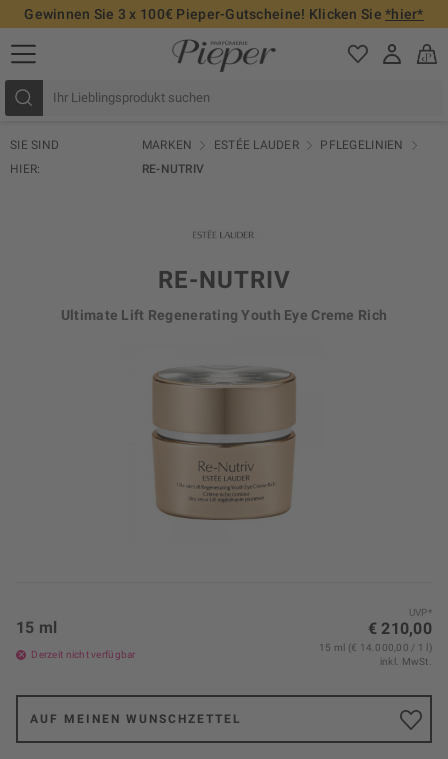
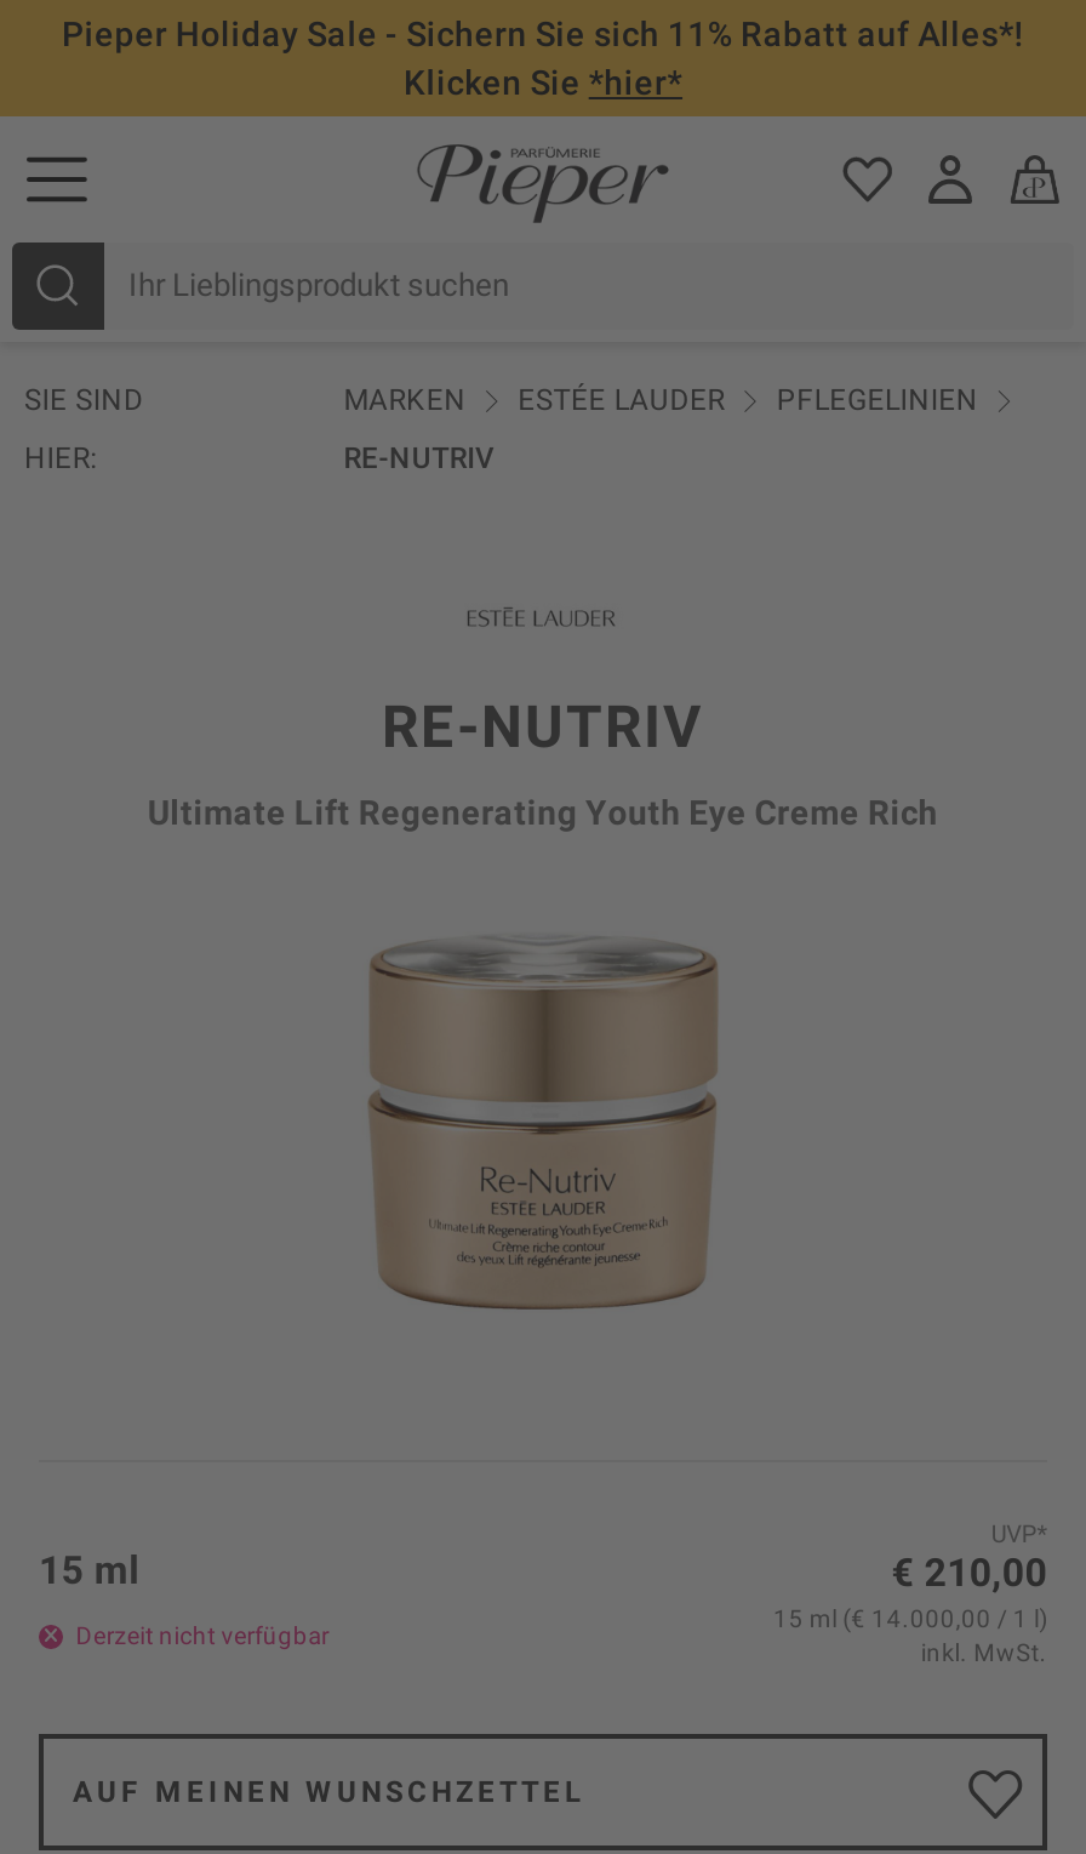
- Gewinnen Sie 3 x 100€ Pieper-Gutscheine! Klicken Sie *hier*
+ Pieper Holiday Sale - Sichern Sie sich 11% Rabatt auf Alles*!
+ Klicken Sie *hier*
